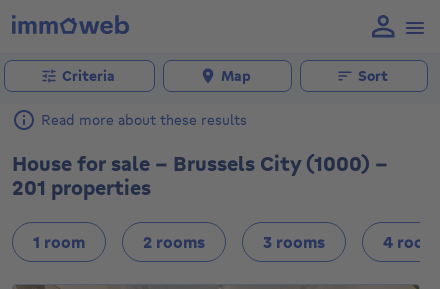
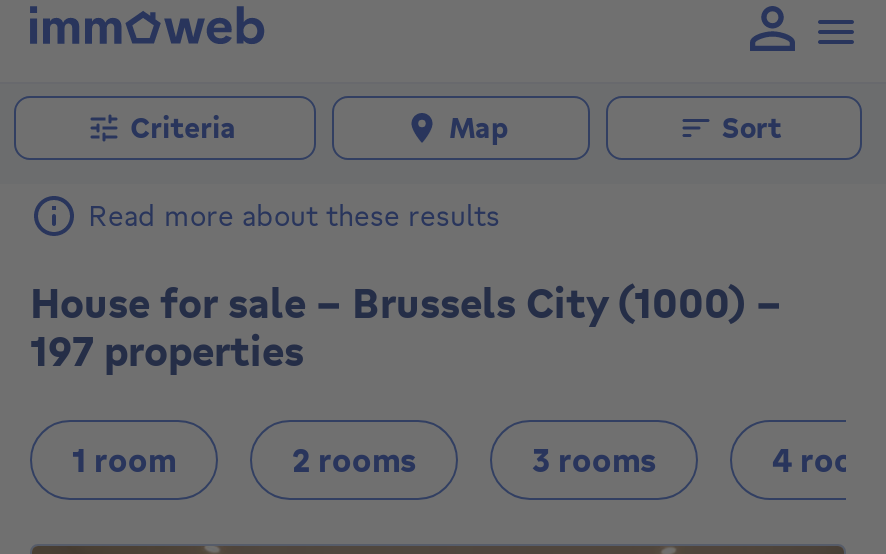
- 201 properties
+ 197 properties
